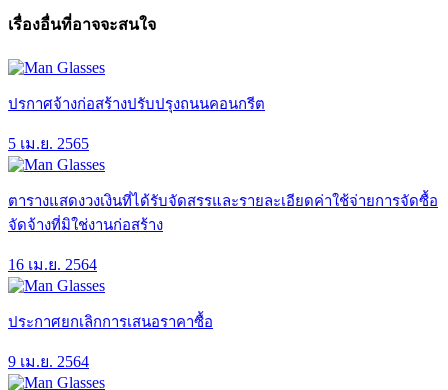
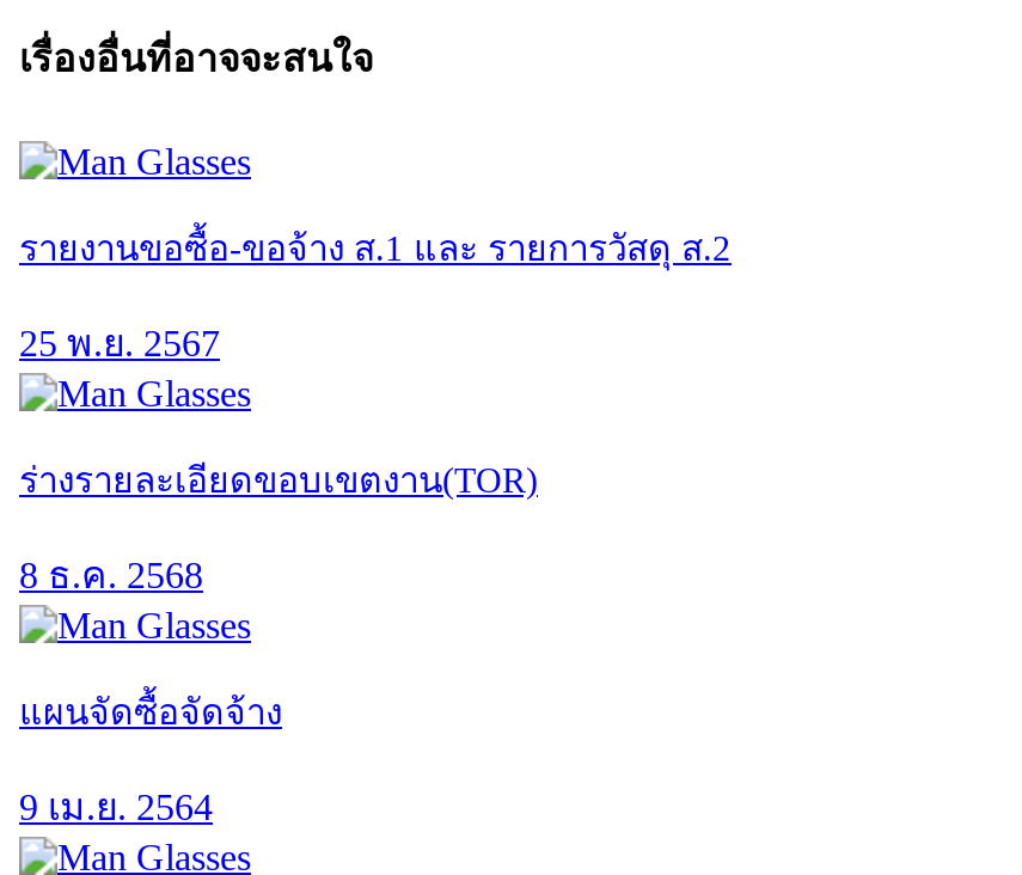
- ปรกาศจ้างก่อสร้างปรับปรุงถนนคอนกรีต
- 5 เม.ย. 2565
- ตารางแสดงวงเงินที่ได้รับจัดสรรและรายละเอียดค่าใช้จ่ายการจัดซื้อ
- จัดจ้างที่มิใช่งานก่อสร้าง
- 16 เม.ย. 2564
- ประกาศยกเลิกการเสนอราคาซื้อ
+ รายงานขอซื้อ-ขอจ้าง ส.1 และ รายการวัสดุ ส.2
+ 25 พ.ย. 2567
+ ร่างรายละเอียดขอบเขตงาน(TOR)
+ 8 ธ.ค. 2568
+ แผนจัดซื้อจัดจ้าง
